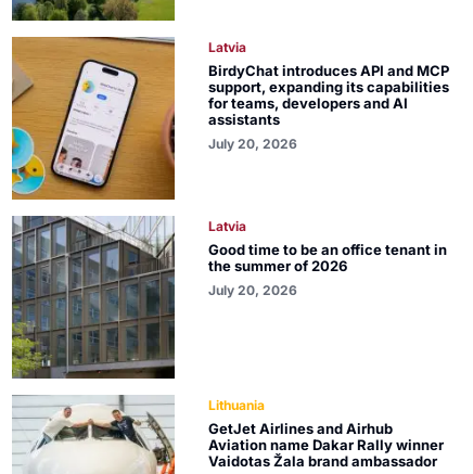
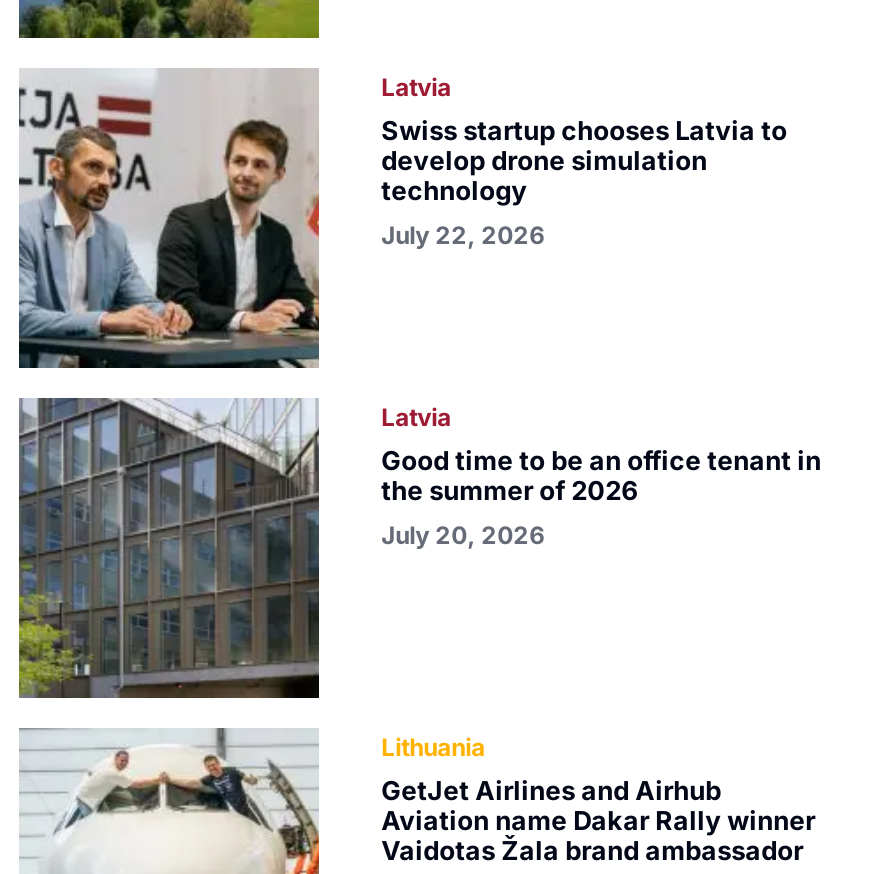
- [image]
- BirdyChat introduces API and MCP
- support, expanding its capabilities
- for teams, developers and AI
- assistants
- July 20, 2026
+ [image]
+ Swiss startup chooses Latvia to
+ develop drone simulation
+ technology
+ July 22, 2026
